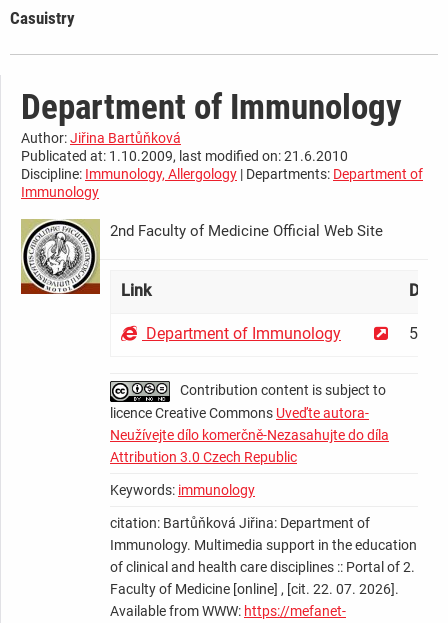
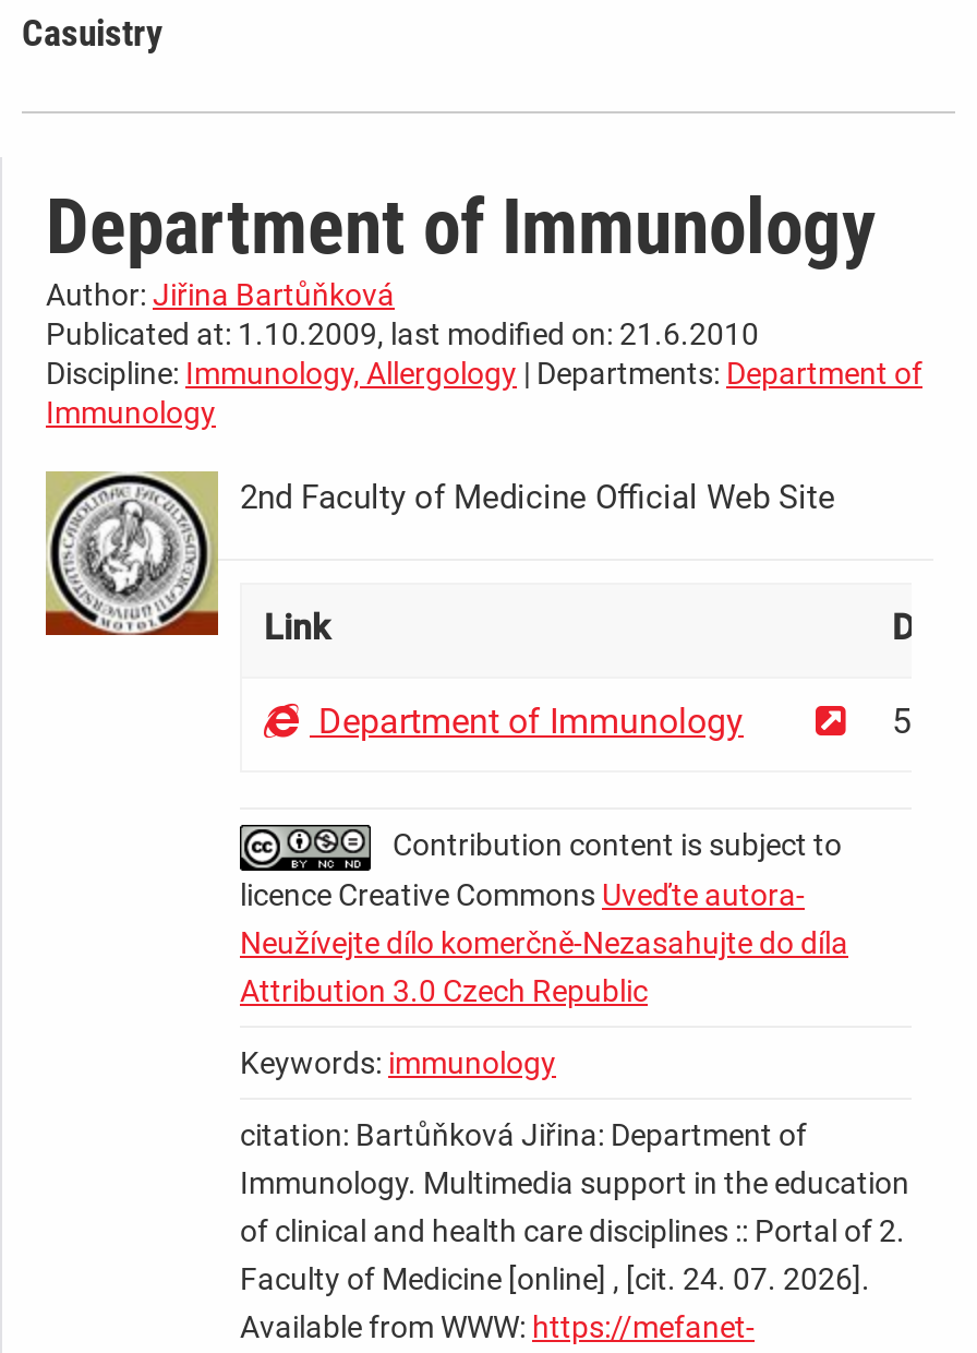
- Faculty of Medicine [online] , [cit. 22. 07. 2026].
+ Faculty of Medicine [online] , [cit. 24. 07. 2026].
